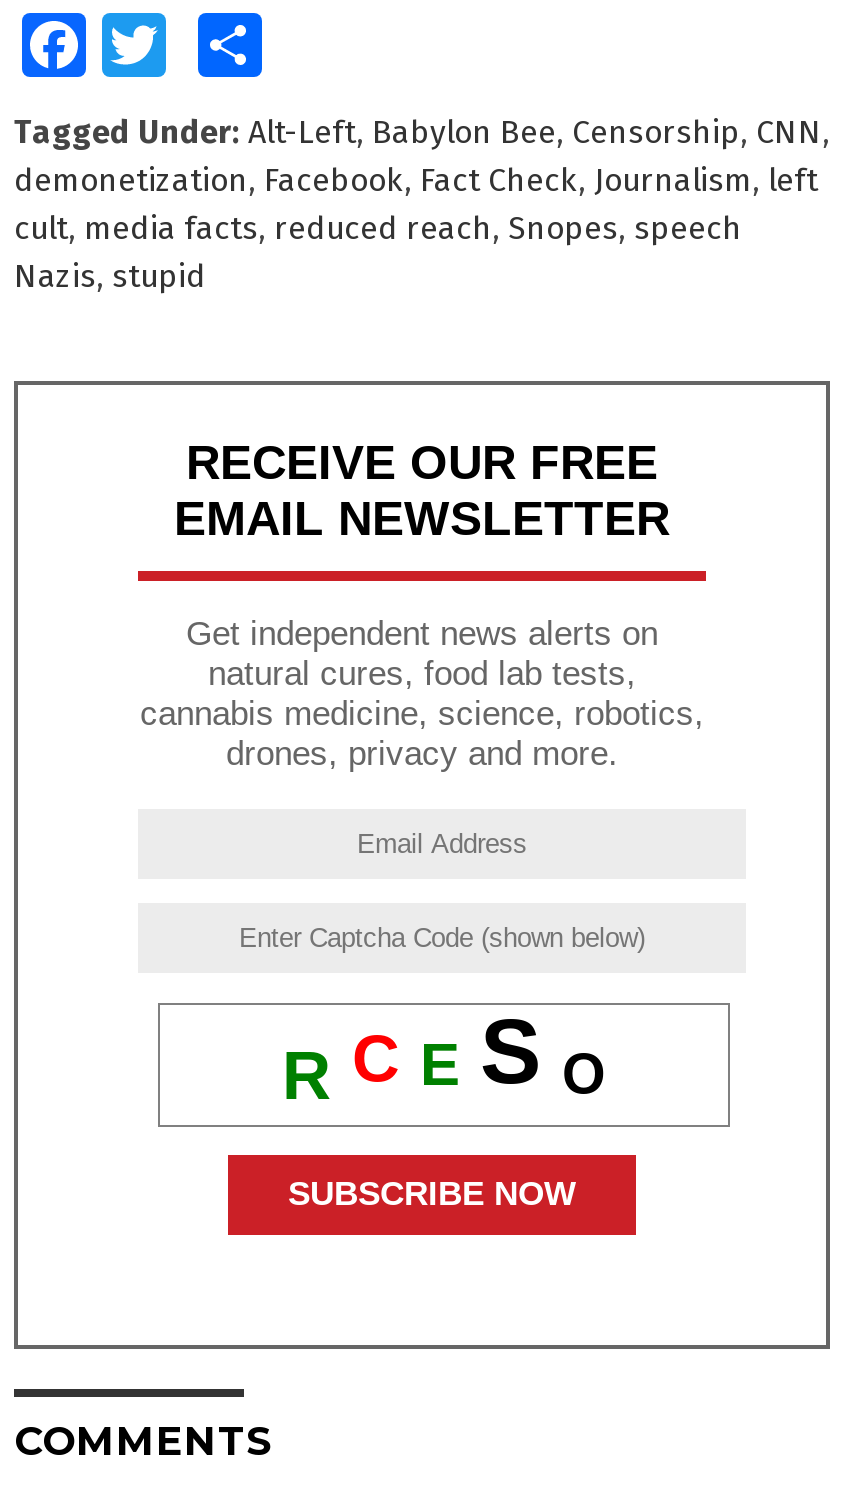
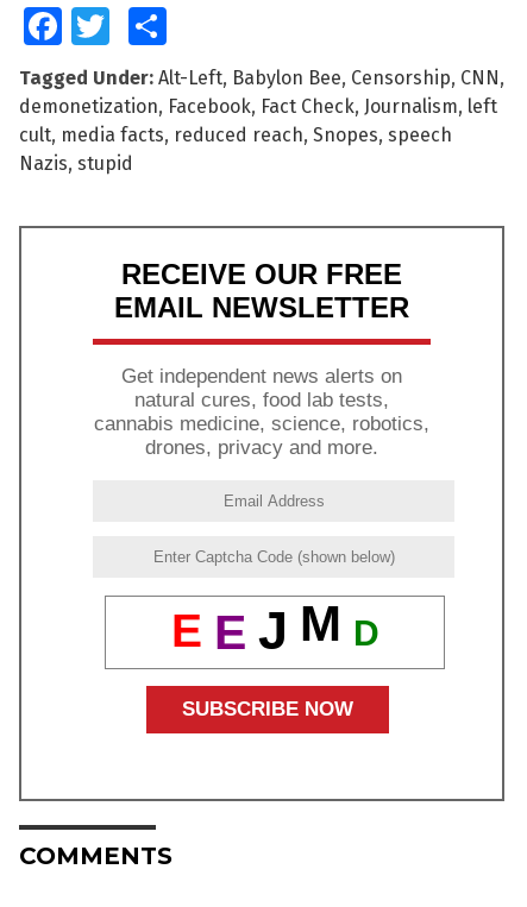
- R C E S O
+ E E J M D
